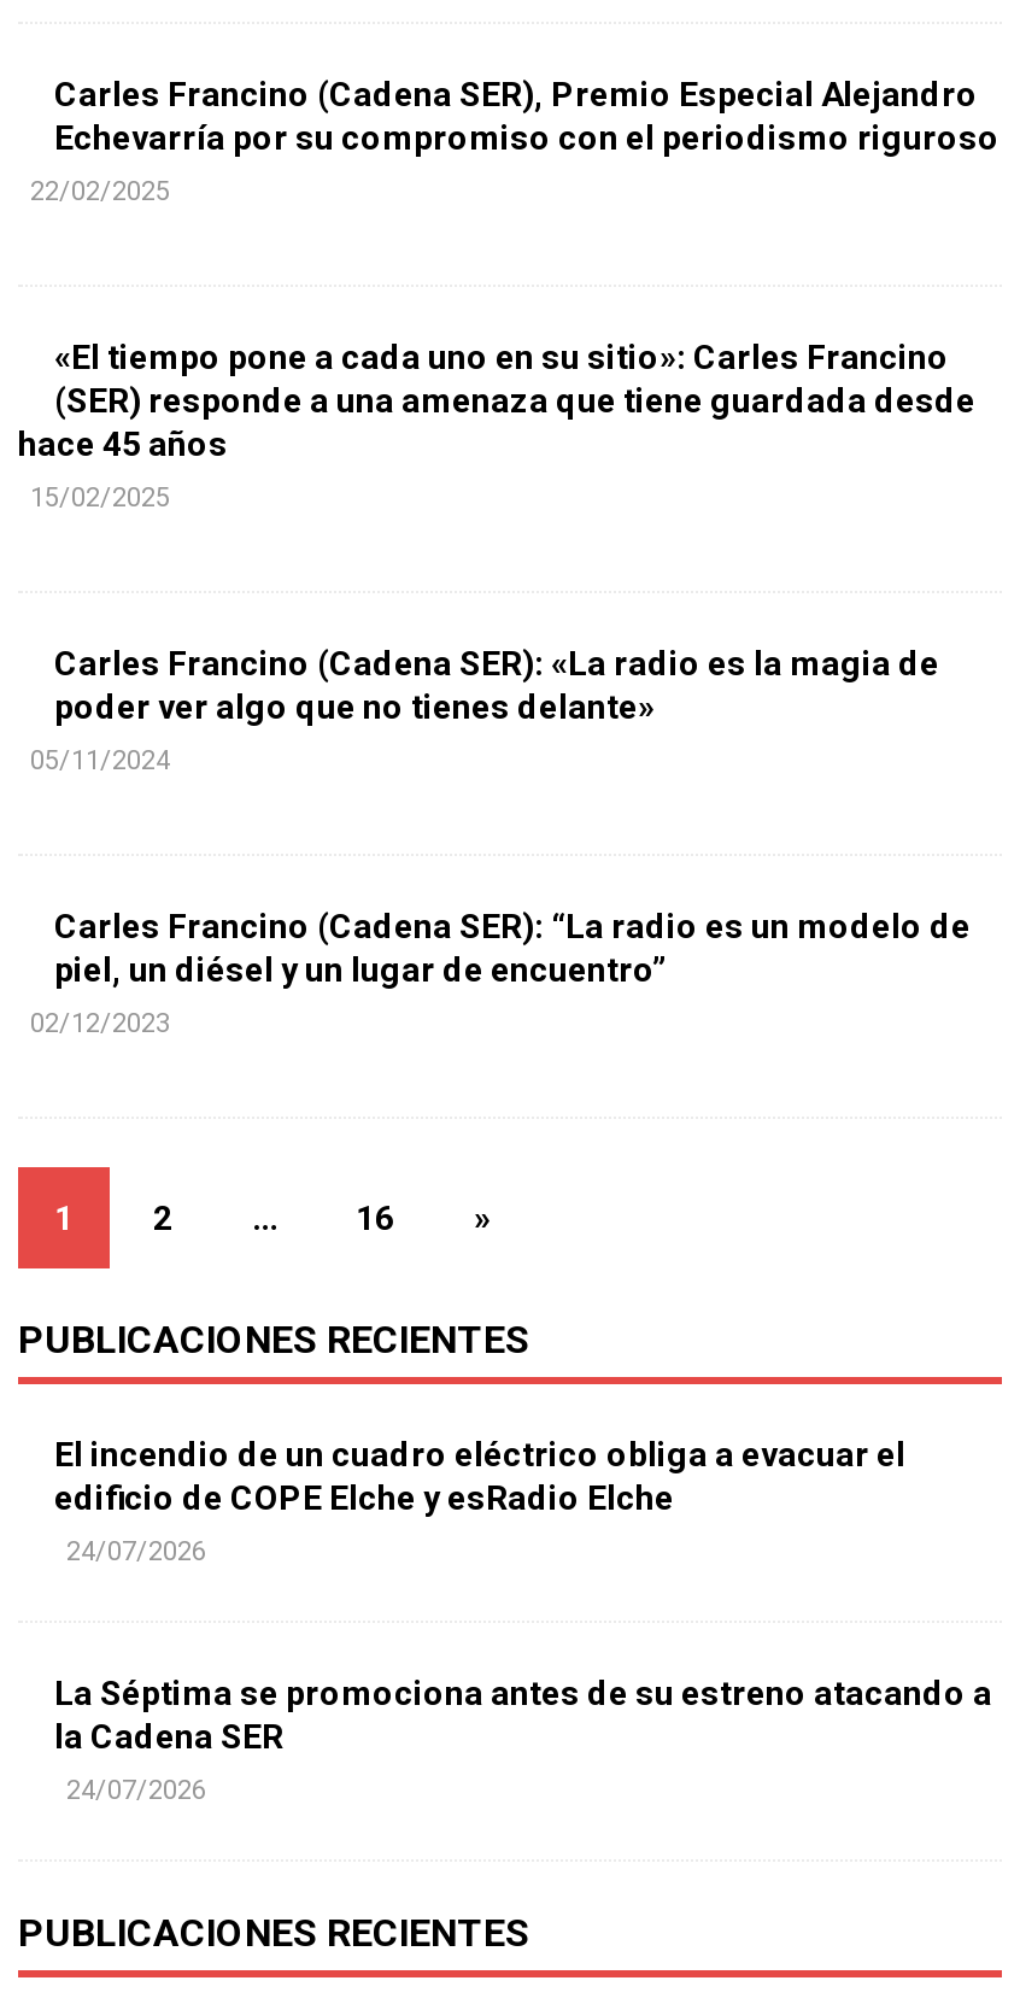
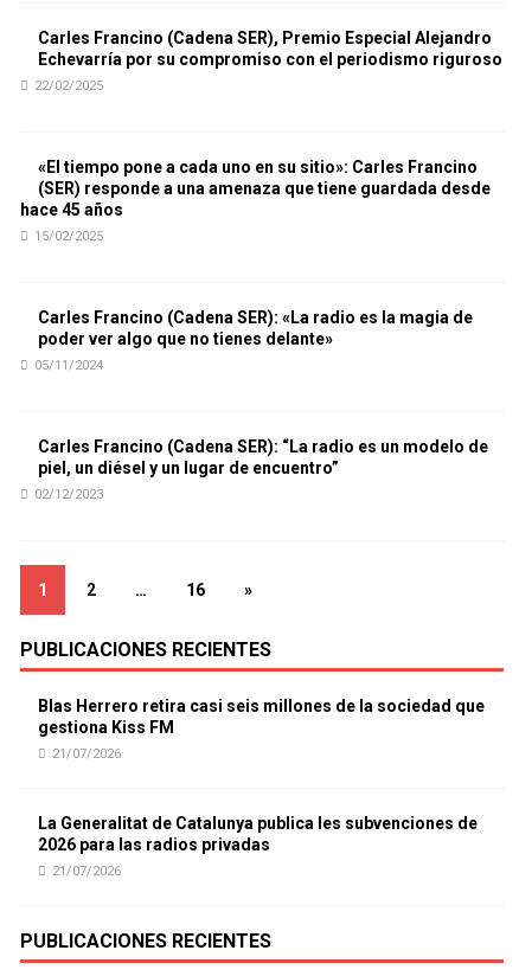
- El incendio de un cuadro eléctrico obliga a evacuar el
- edificio de COPE Elche y esRadio Elche
+ Blas Herrero retira casi seis millones de la sociedad que
+ gestiona Kiss FM

- 24/07/2026
+ 21/07/2026

- La Séptima se promociona antes de su estreno atacando a
- la Cadena SER
+ La Generalitat de Catalunya publica les subvenciones de
+ 2026 para las radios privadas

- 24/07/2026
+ 21/07/2026
